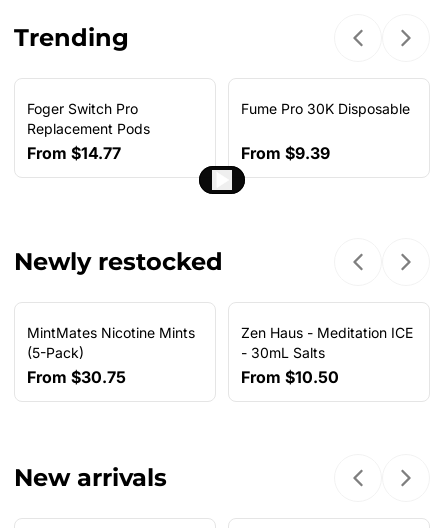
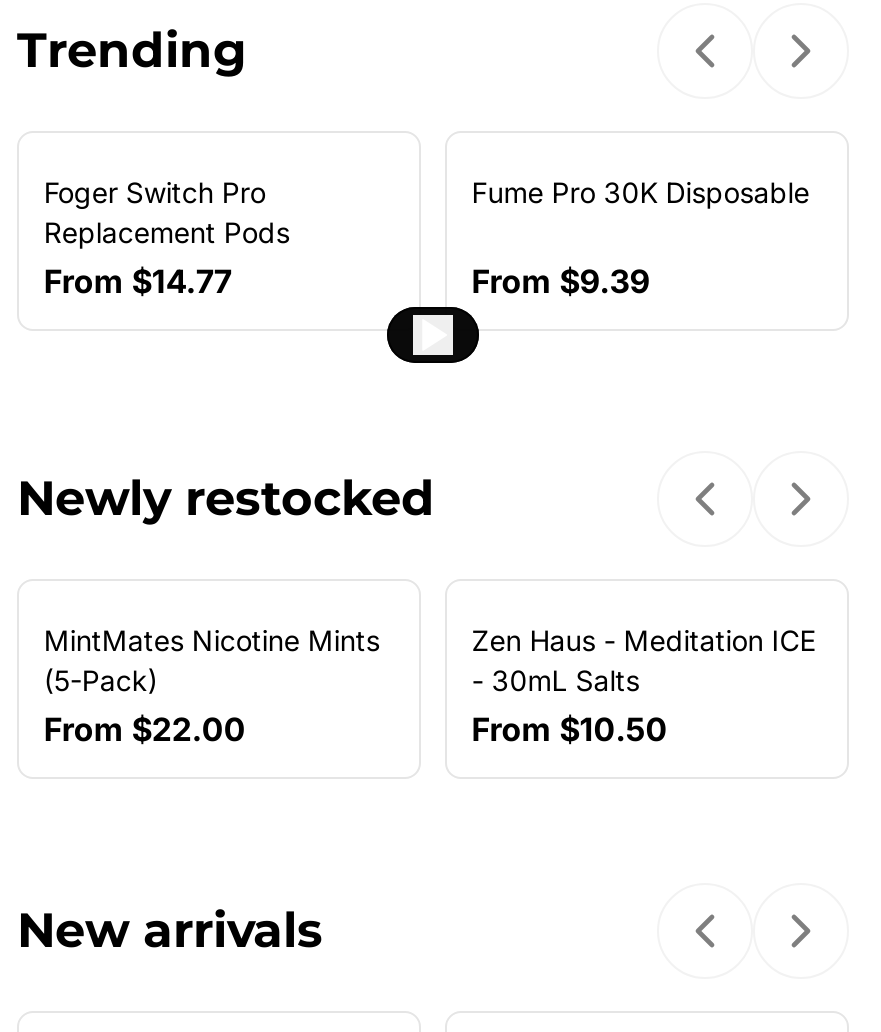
- From $30.75
+ From $22.00
